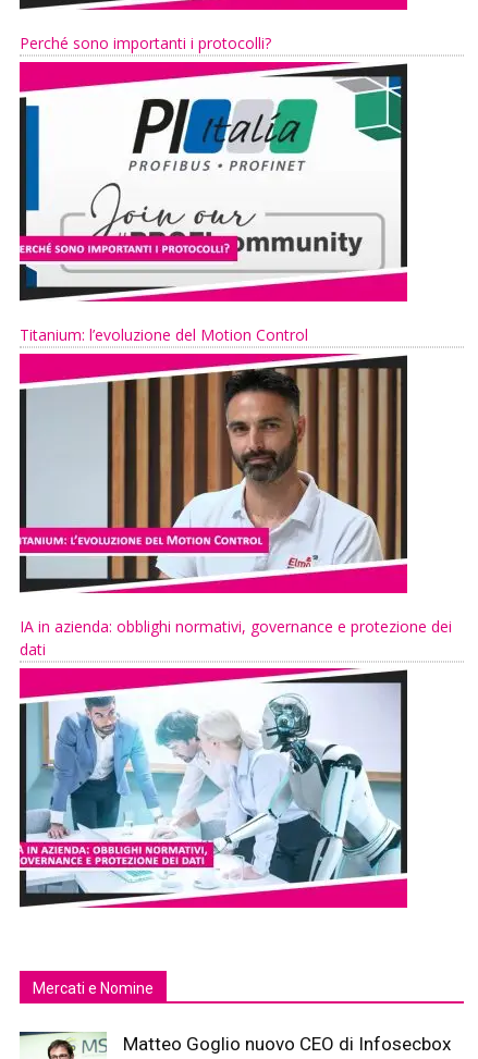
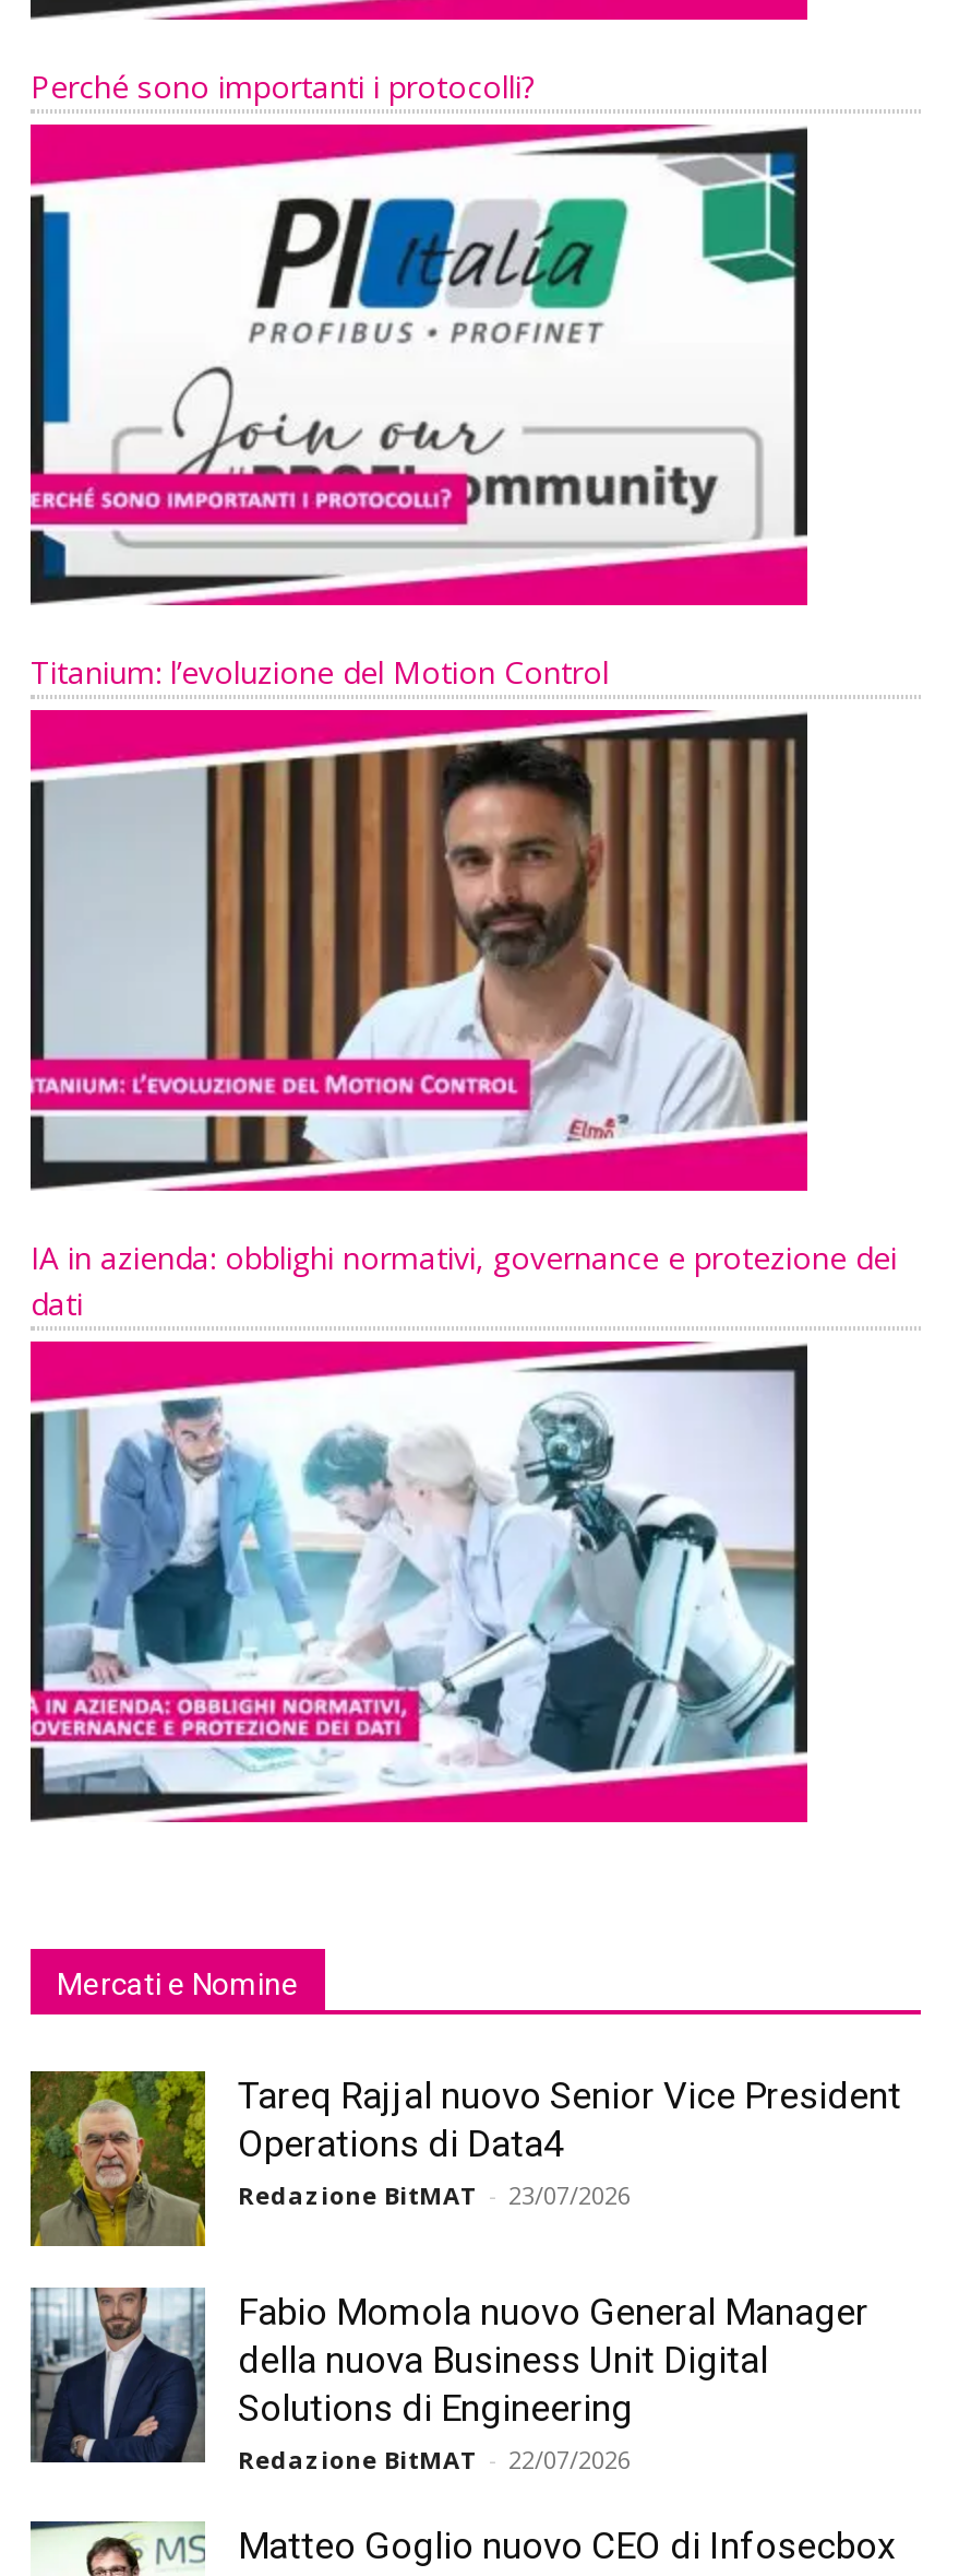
+ [image]
+ Tareq Rajjal nuovo Senior Vice President
+ Operations di Data4
+ Redazione BitMAT - 23/07/2026
+ Fabio Momola nuovo General Manager
+ della nuova Business Unit Digital
+ Solutions di Engineering
+ Redazione BitMAT - 22/07/2026

+ [image]
